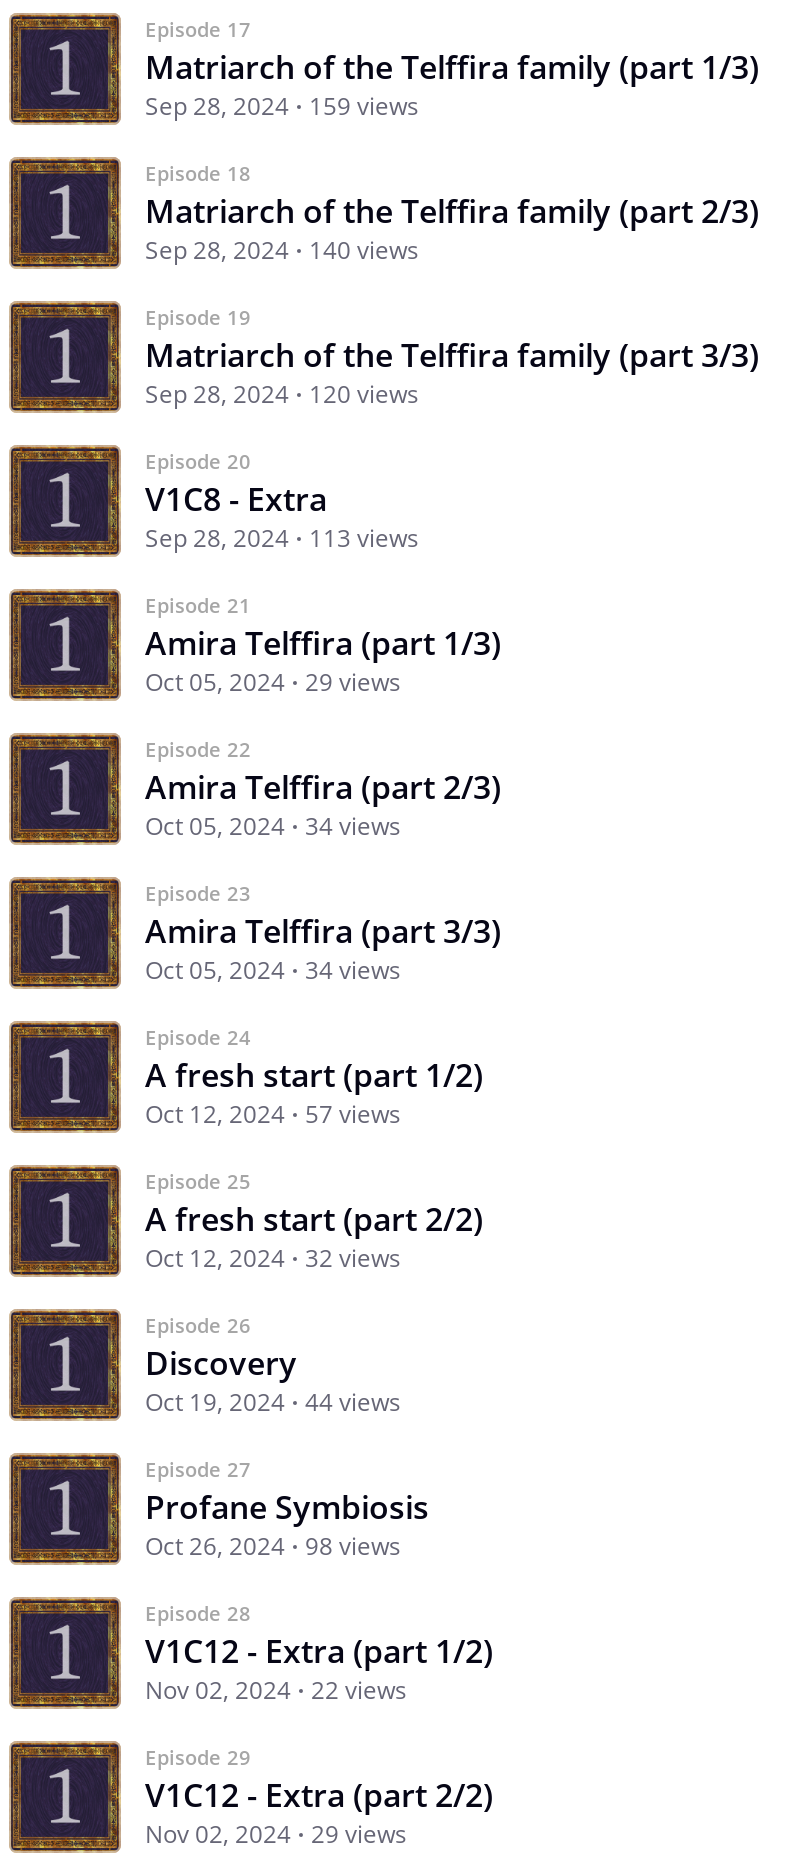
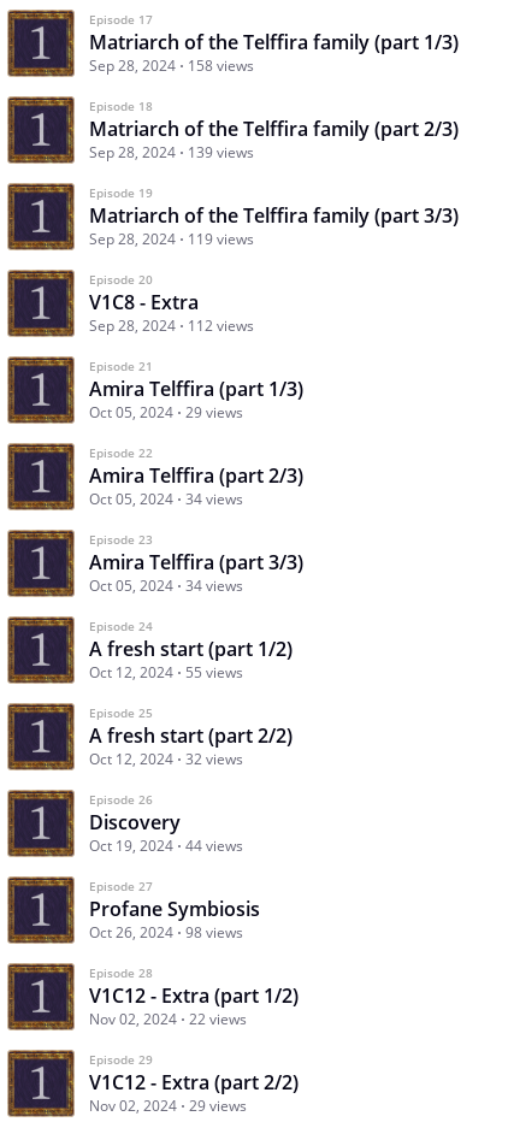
- Sep 28, 2024 159 views
+ Sep 28, 2024 158 views

- Sep 28, 2024 140 views
+ Sep 28, 2024 139 views

- Sep 28, 2024 120 views
+ Sep 28, 2024 119 views

- Sep 28, 2024 113 views
+ Sep 28, 2024 112 views

- Oct 12, 2024 57 views
+ Oct 12, 2024 55 views
